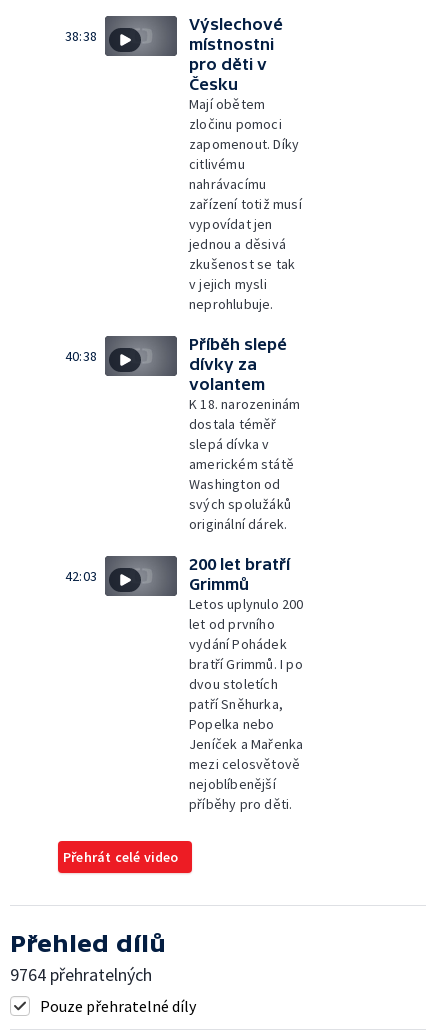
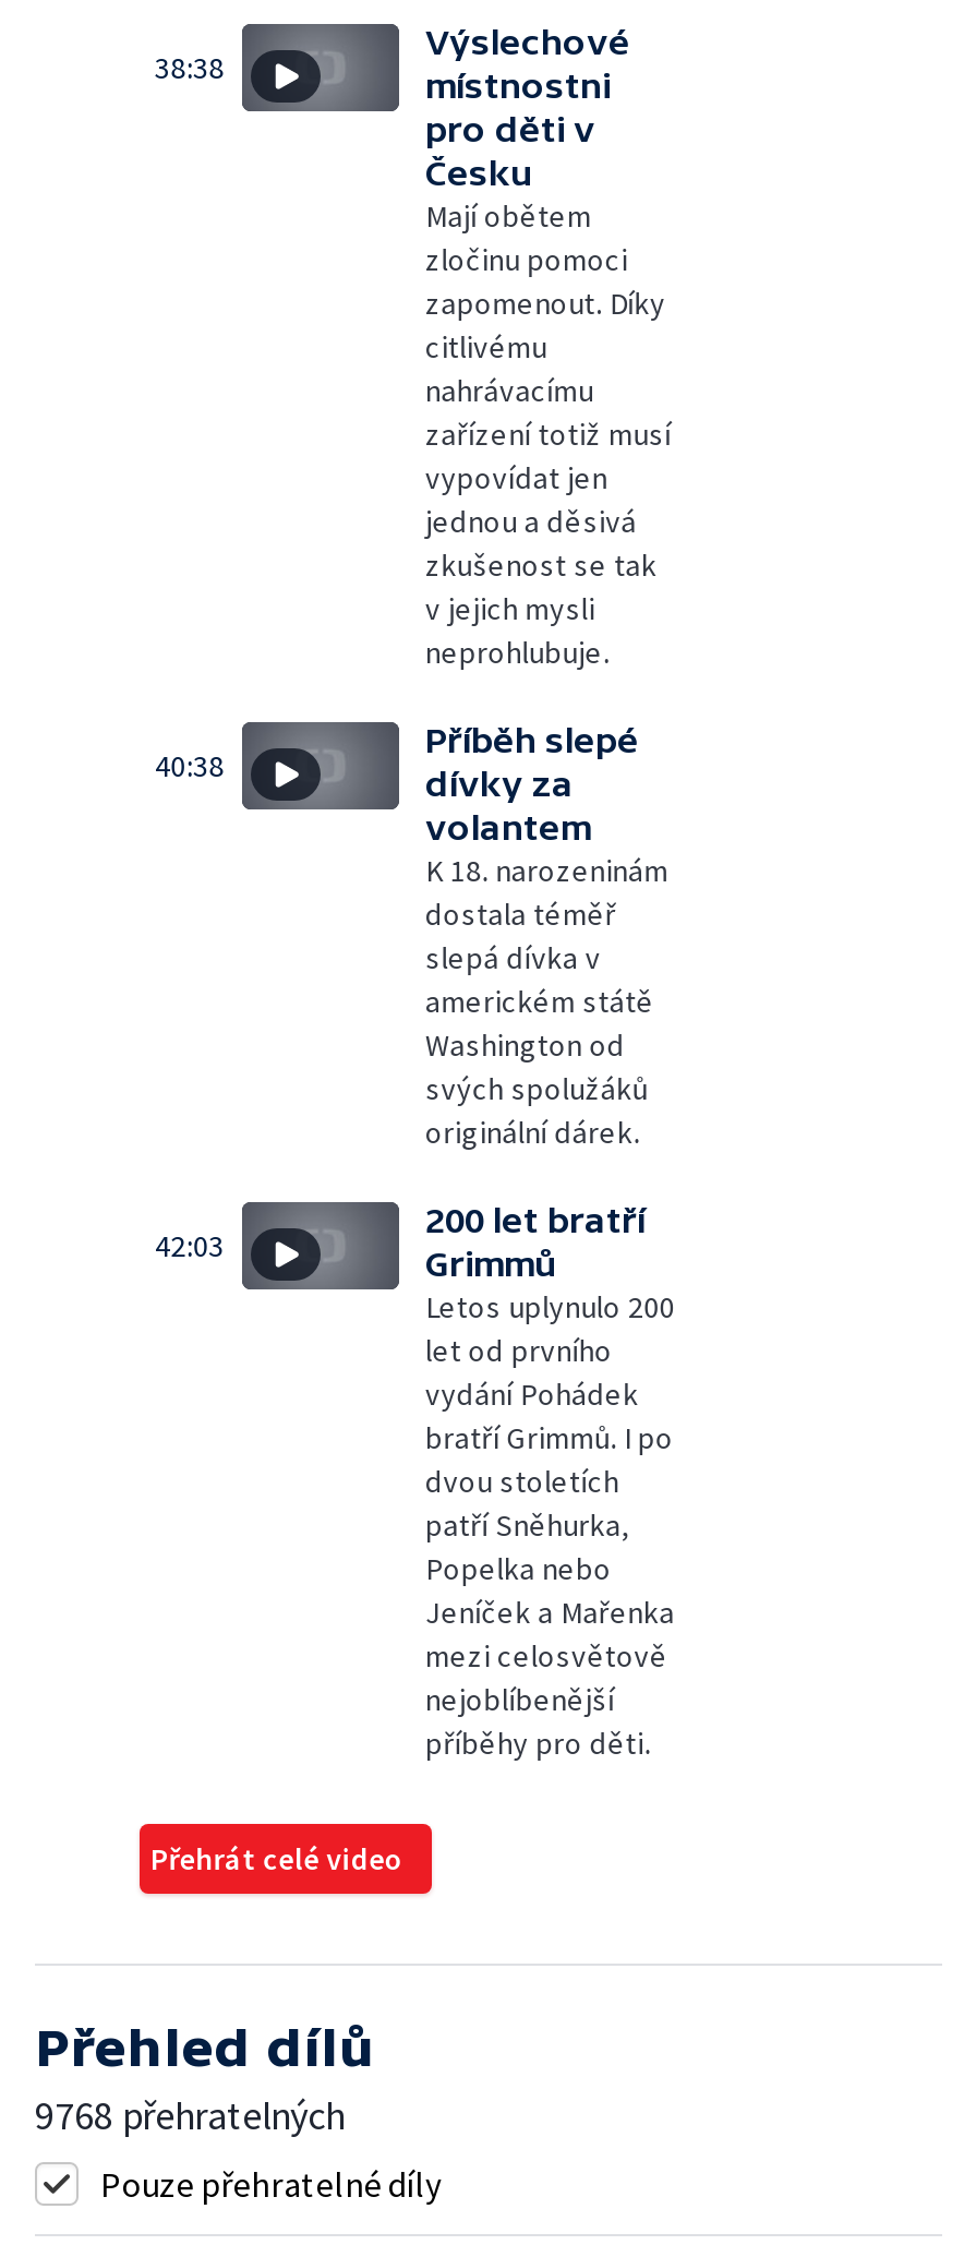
- 9764 přehratelných
+ 9768 přehratelných
